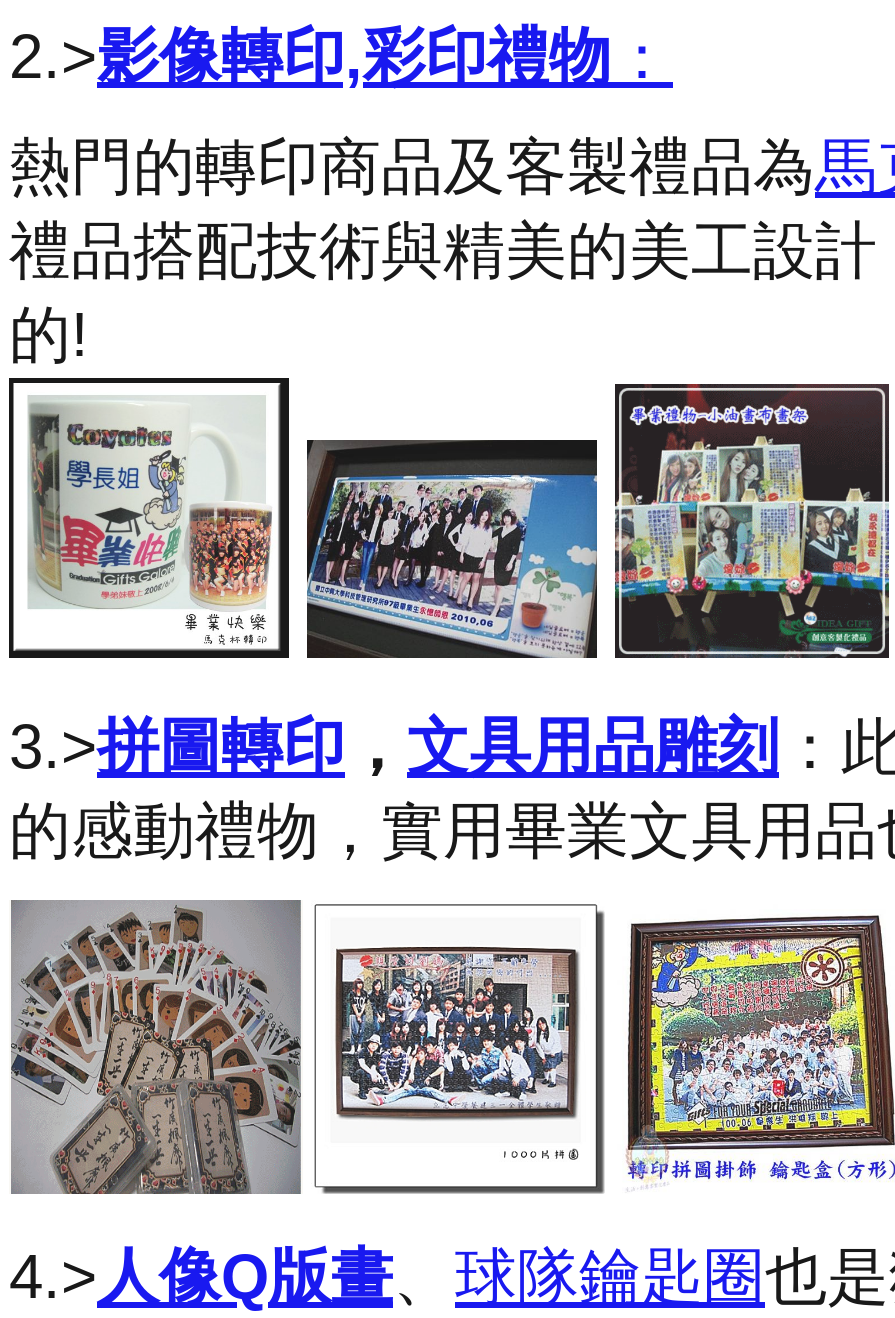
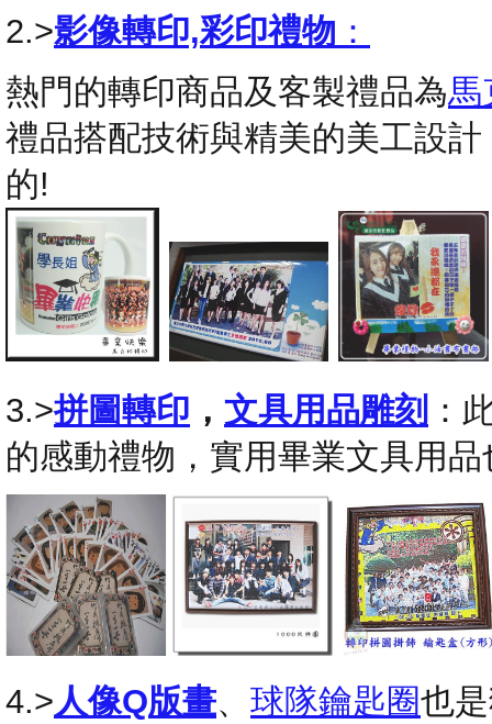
- [image]
+ [image]
